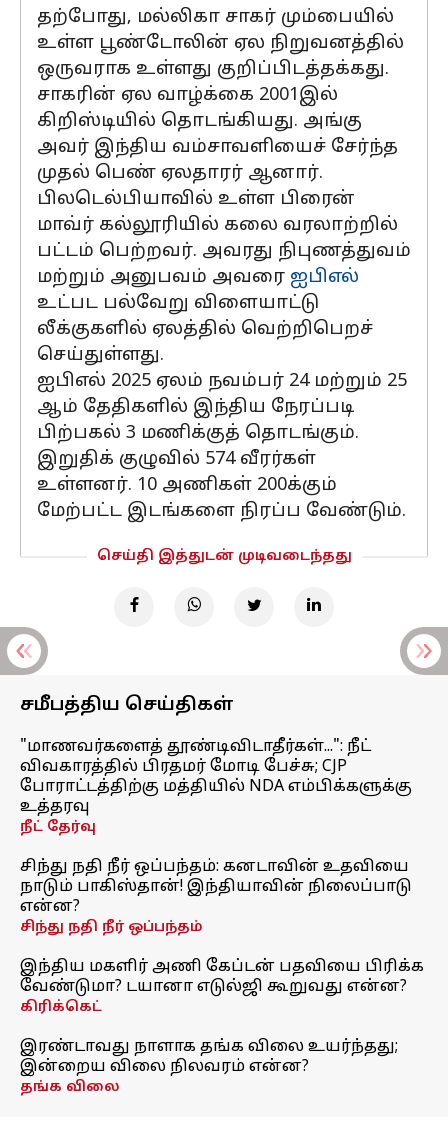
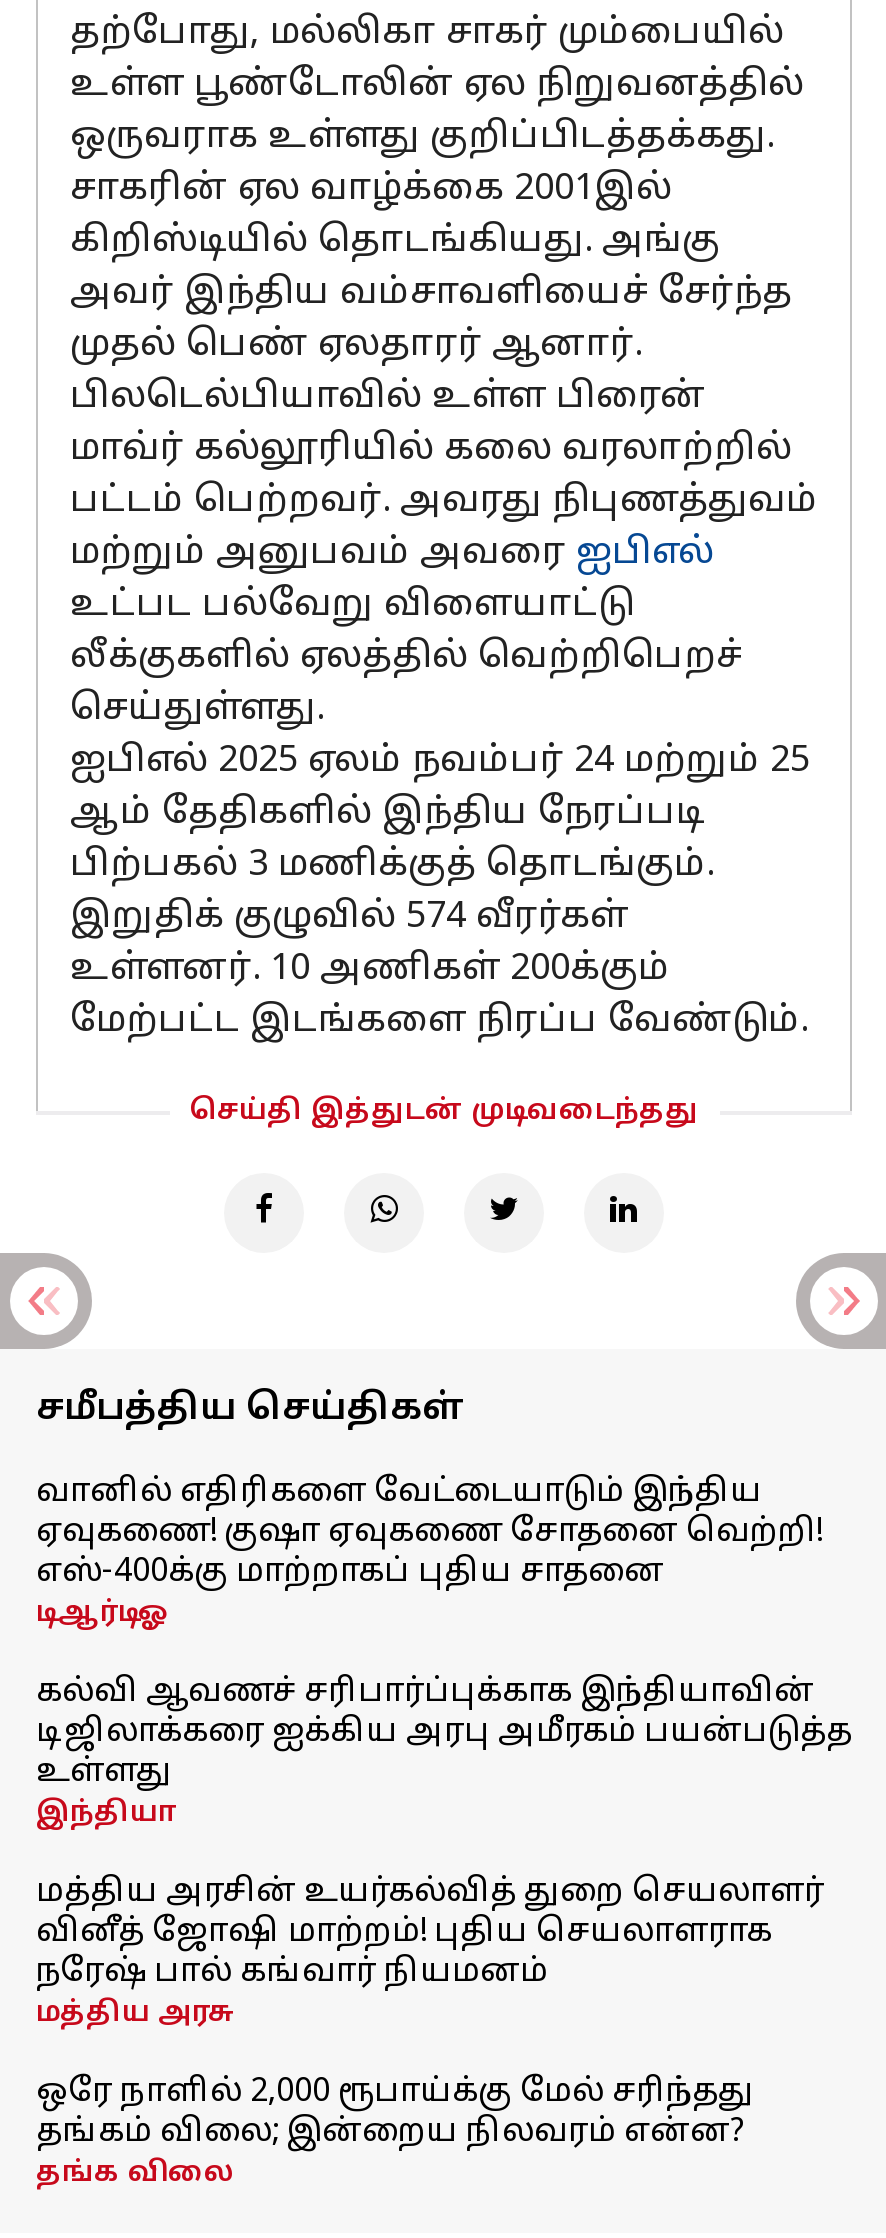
- "மாணவர்களைத் தூண்டிவிடாதீர்கள்...": நீட்
- விவகாரத்தில் பிரதமர் மோடி பேச்சு; CJP
- போராட்டத்திற்கு மத்தியில் NDA எம்பிக்களுக்கு
- உத்தரவு
- நீட் தேர்வு
+ வானில் எதிரிகளை வேட்டையாடும் இந்திய
+ ஏவுகணை! குஷா ஏவுகணை சோதனை வெற்றி!
+ எஸ்-400க்கு மாற்றாகப் புதிய சாதனை
+ டிஆர்டிஓ

- சிந்து நதி நீர் ஒப்பந்தம்: கனடாவின் உதவியை
- நாடும் பாகிஸ்தான்! இந்தியாவின் நிலைப்பாடு
- என்ன?
- சிந்து நதி நீர் ஒப்பந்தம்
+ கல்வி ஆவணச் சரிபார்ப்புக்காக இந்தியாவின்
+ டிஜிலாக்கரை ஐக்கிய அரபு அமீரகம் பயன்படுத்த
+ உள்ளது
+ இந்தியா

- இந்திய மகளிர் அணி கேப்டன் பதவியை பிரிக்க
- வேண்டுமா? டயானா எடுல்ஜி கூறுவது என்ன?
- கிரிக்கெட்
+ மத்திய அரசின் உயர்கல்வித் துறை செயலாளர்
+ வினீத் ஜோஷி மாற்றம்! புதிய செயலாளராக
+ நரேஷ் பால் கங்வார் நியமனம்
+ மத்திய அரசு

- இரண்டாவது நாளாக தங்க விலை உயர்ந்தது;
- இன்றைய விலை நிலவரம் என்ன?
+ ஒரே நாளில் 2,000 ரூபாய்க்கு மேல் சரிந்தது
+ தங்கம் விலை; இன்றைய நிலவரம் என்ன?
